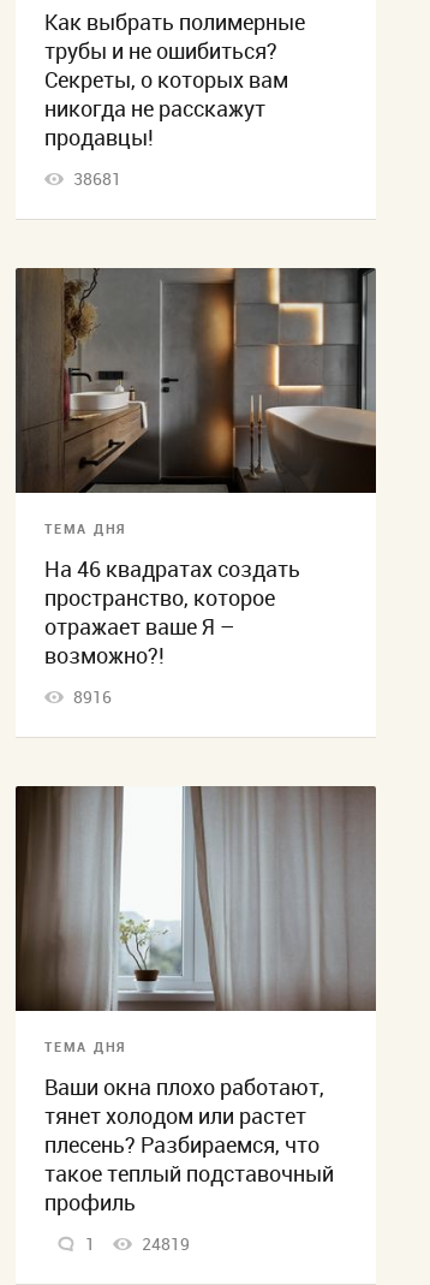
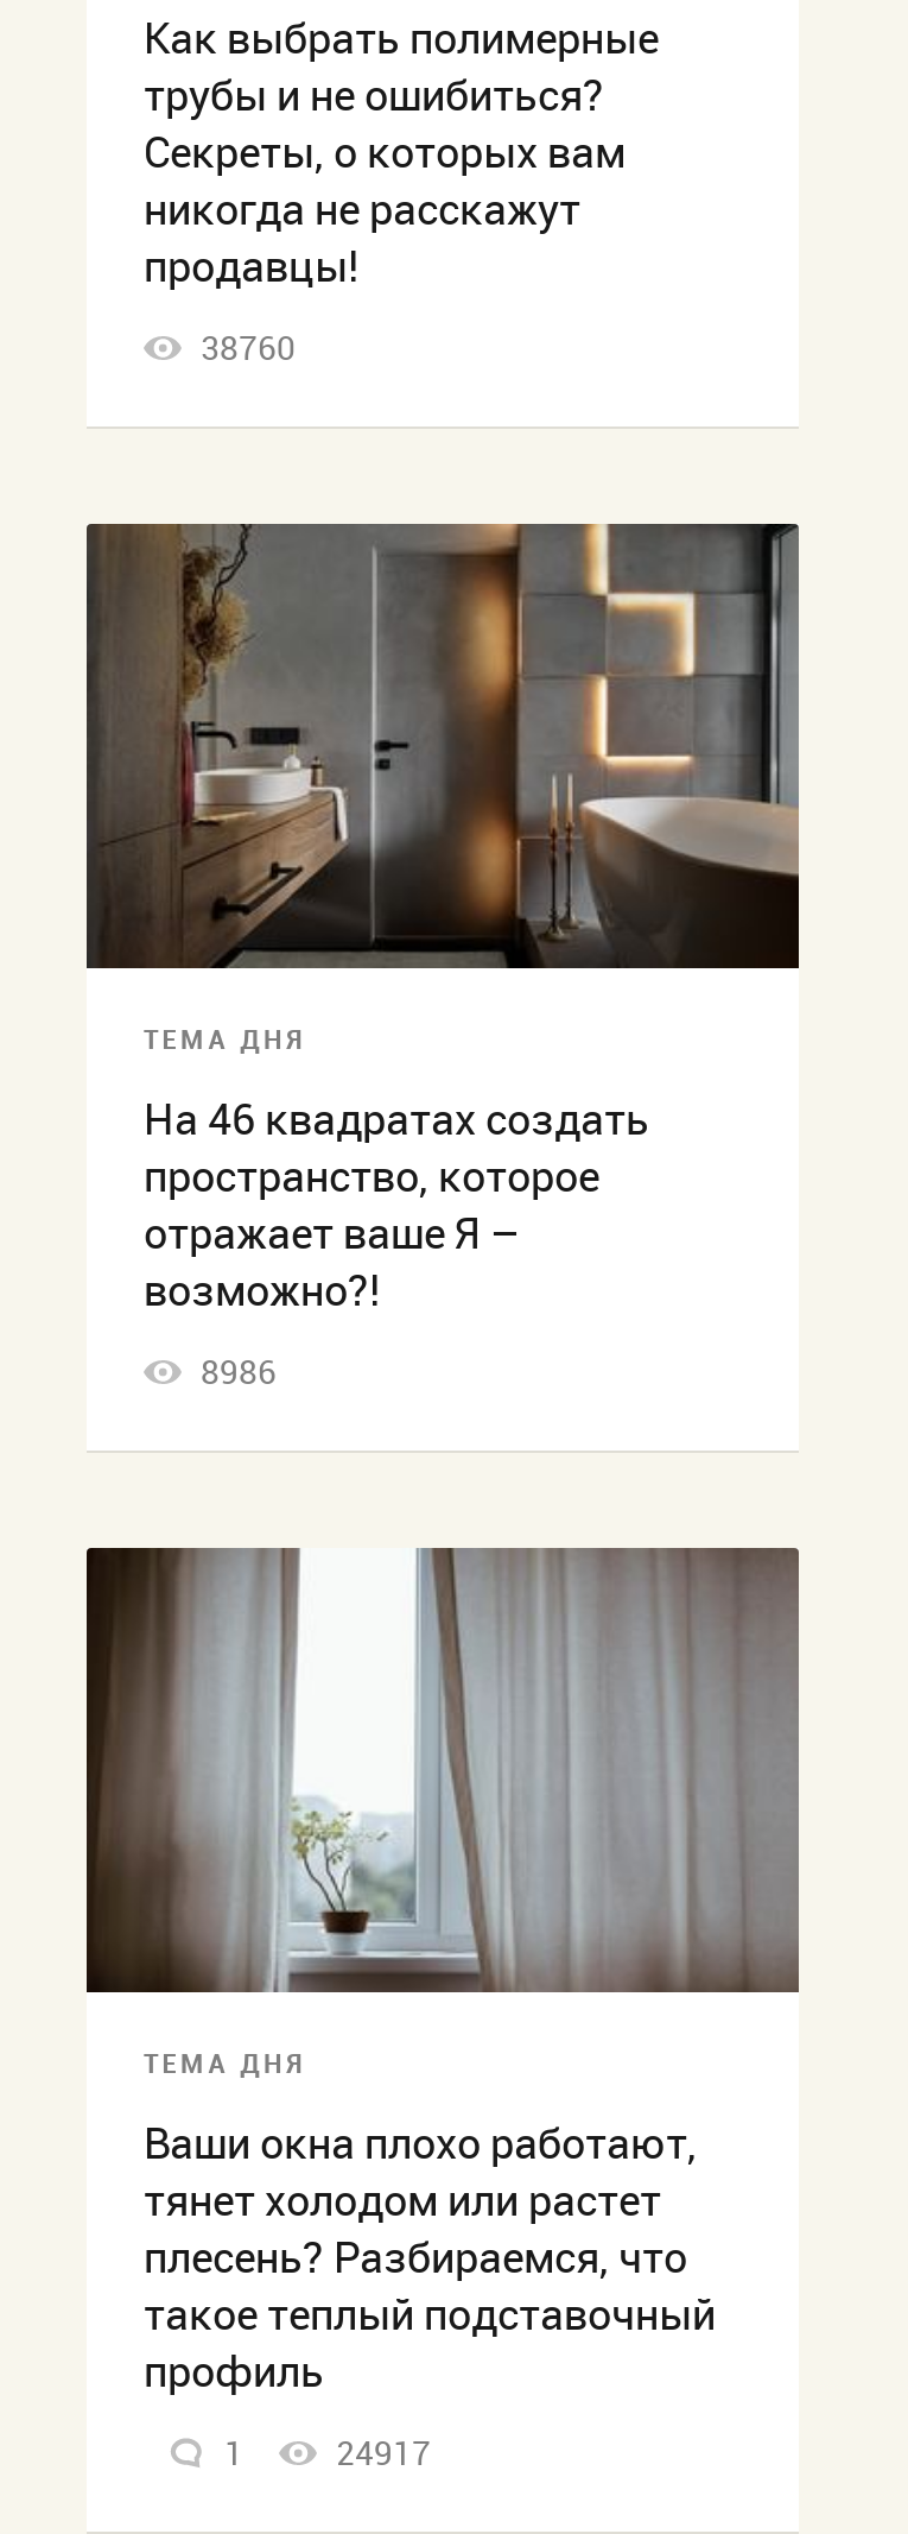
- 38681
+ 38760

- 8916
+ 8986

- 24819
+ 24917
